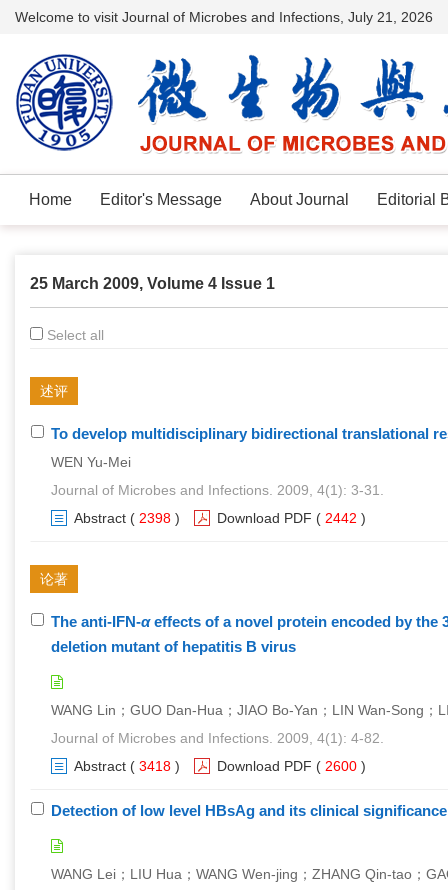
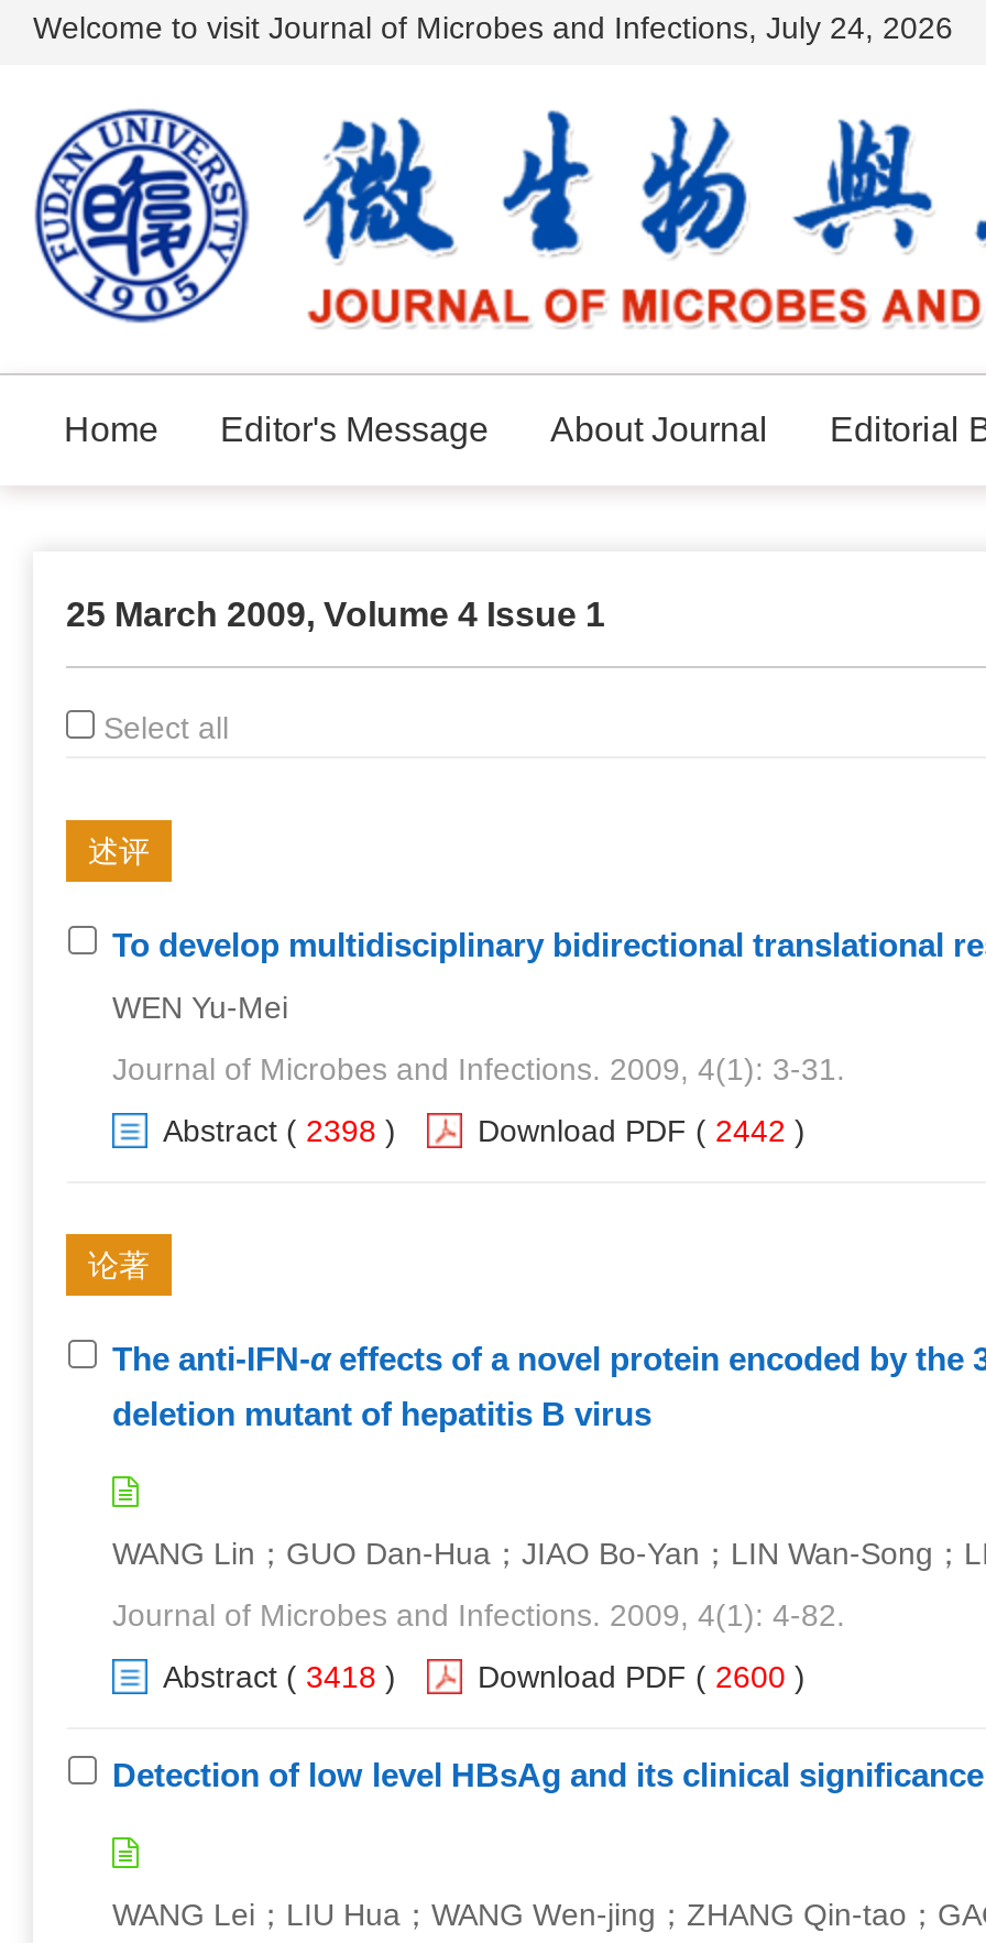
- Welcome to visit Journal of Microbes and Infections, July 21, 2026
+ Welcome to visit Journal of Microbes and Infections, July 24, 2026
